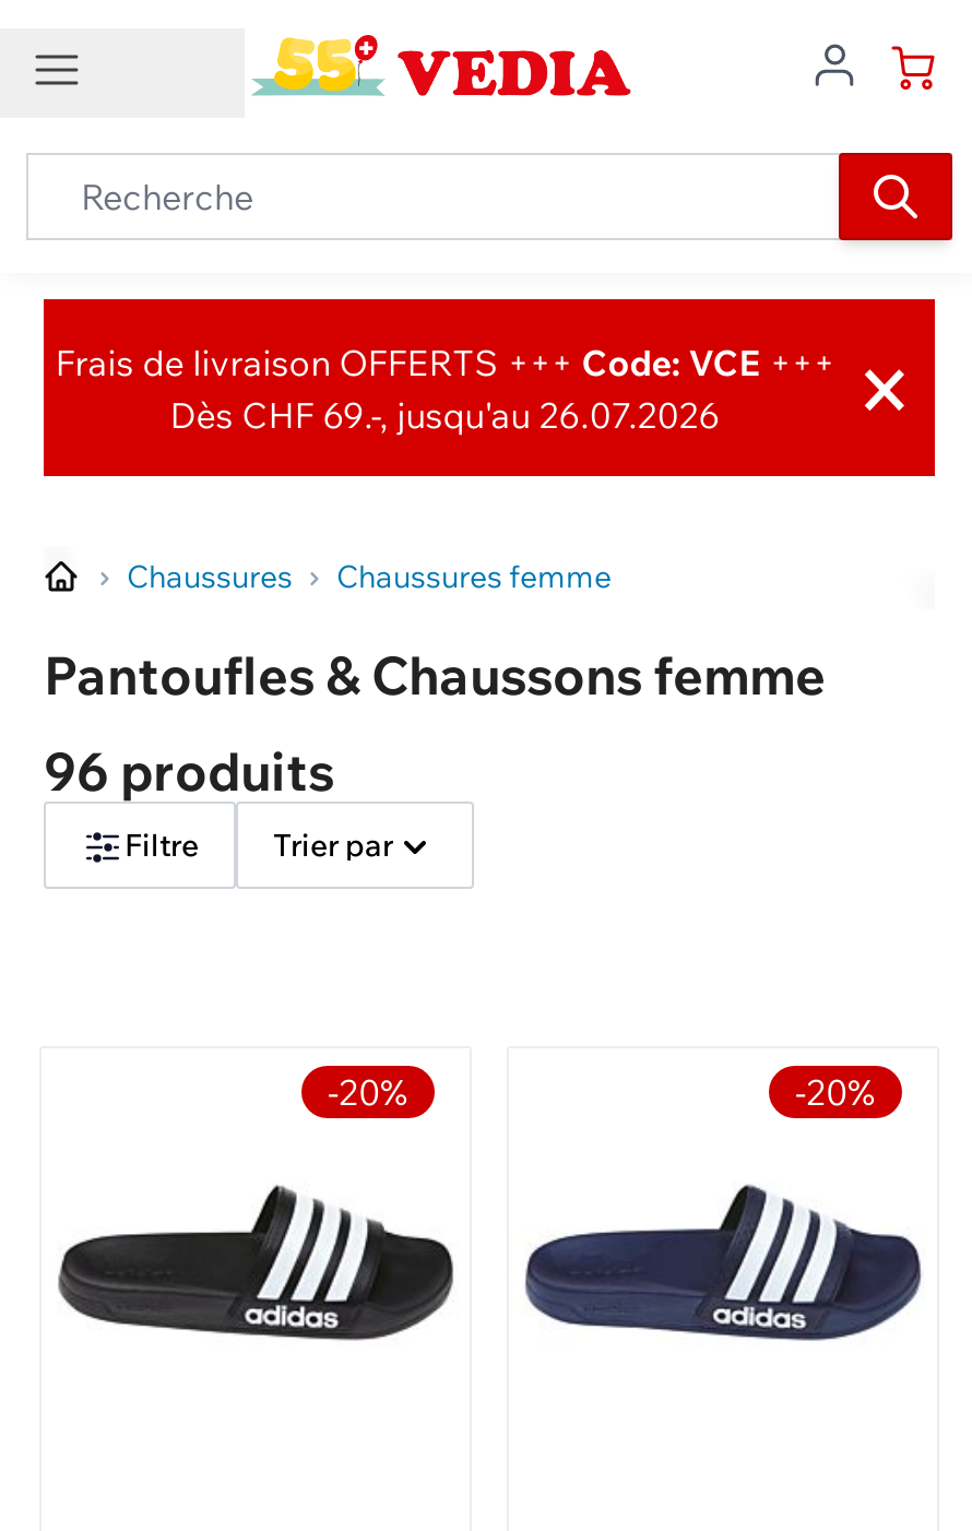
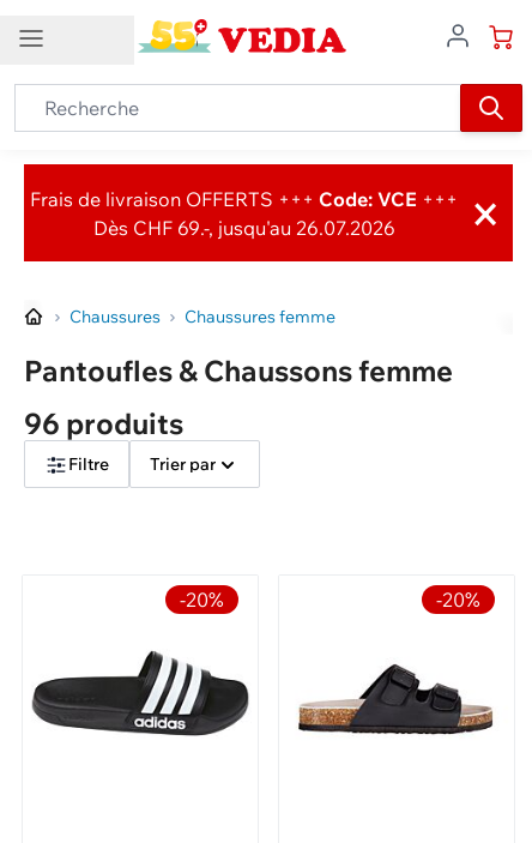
- [image]
+ [image]
